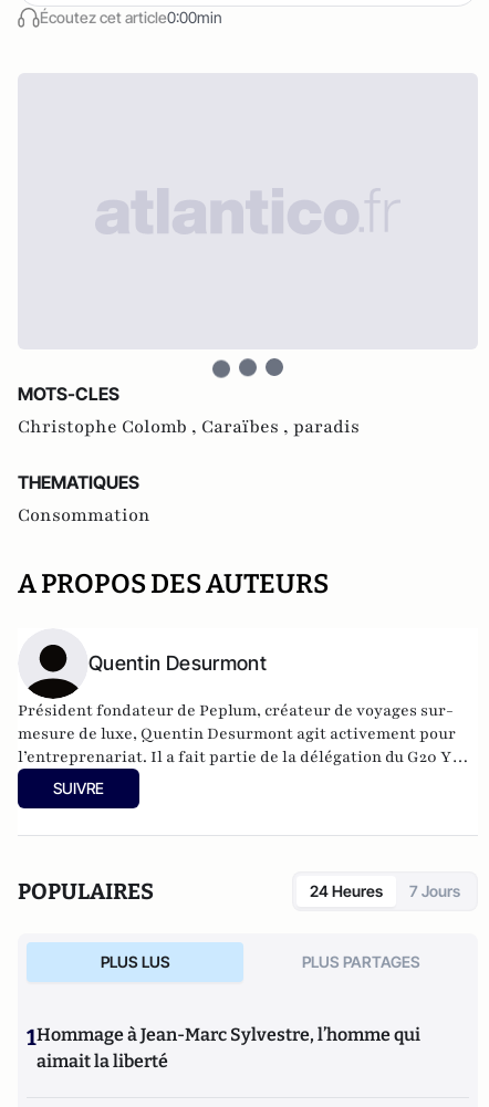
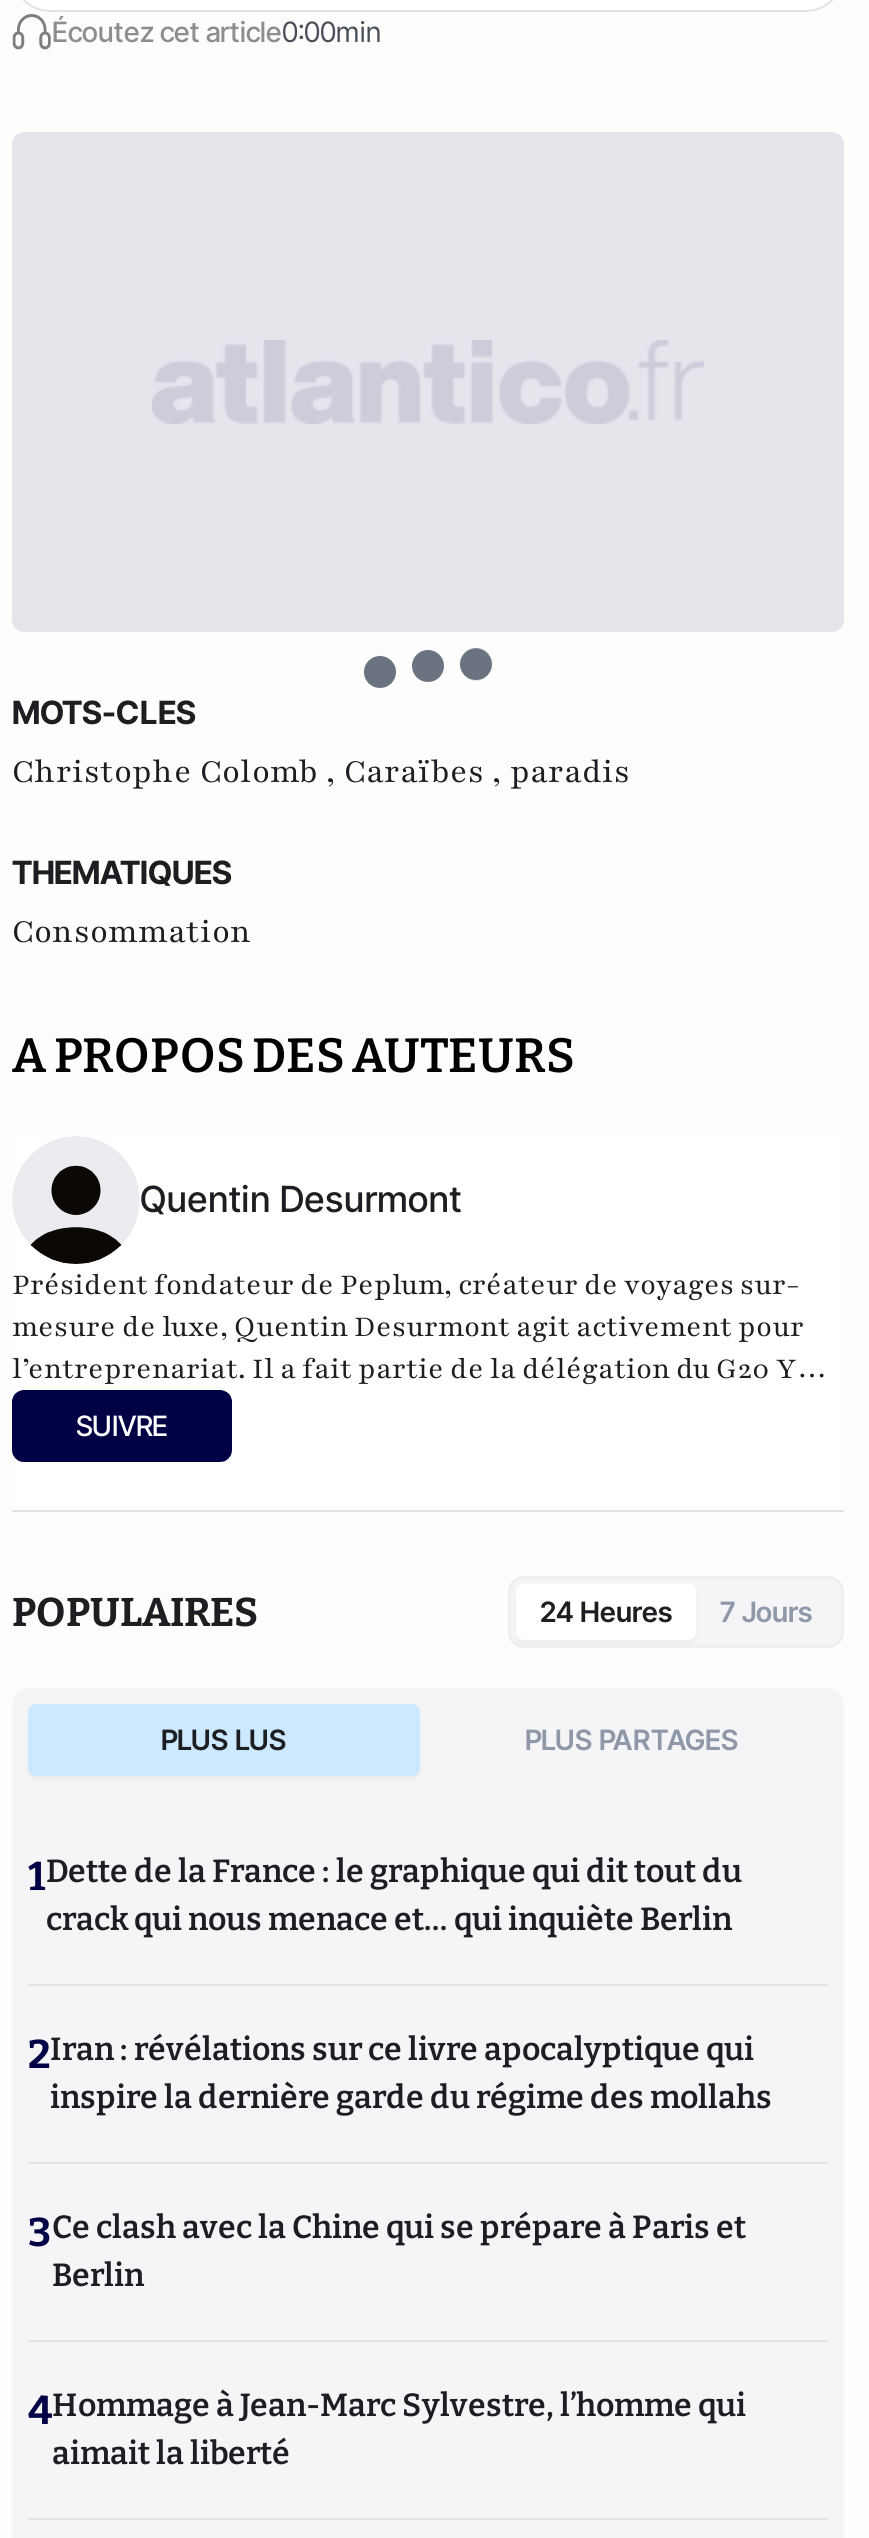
- 1Hommage à Jean-Marc Sylvestre, l’homme qui
+ 1Dette de la France : le graphique qui dit tout du
+ crack qui nous menace et… qui inquiète Berlin
+ 2Iran : révélations sur ce livre apocalyptique qui
+ inspire la dernière garde du régime des mollahs
+ 3Ce clash avec la Chine qui se prépare à Paris et
+ Berlin
+ 4Hommage à Jean-Marc Sylvestre, l’homme qui
